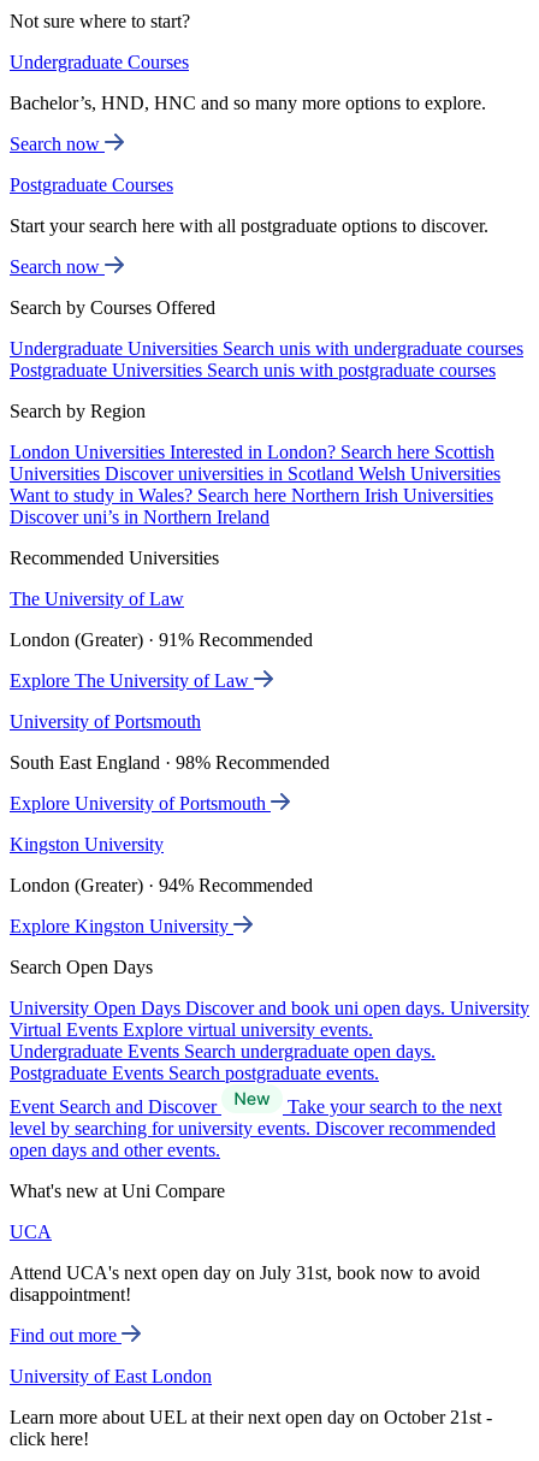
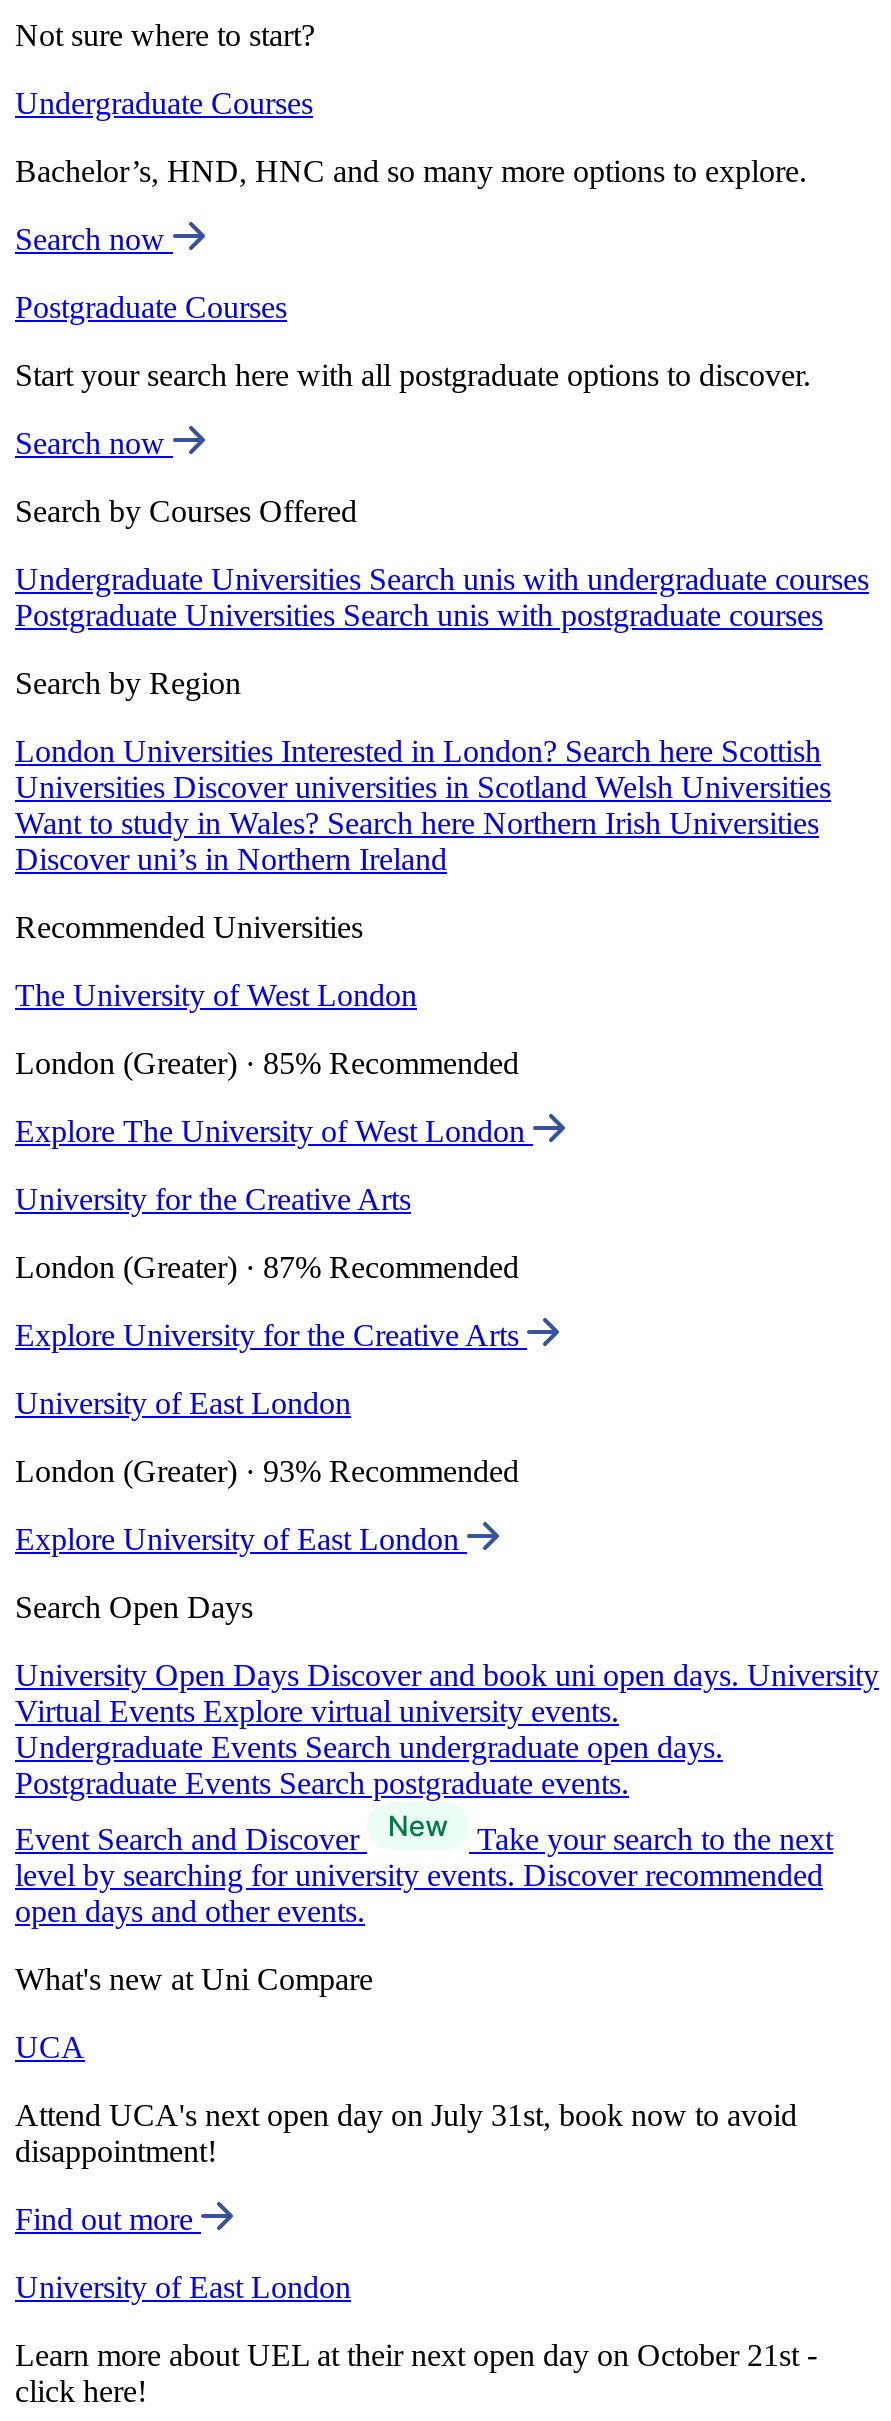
- The University of Law
+ The University of West London

- London (Greater) · 91% Recommended
+ London (Greater) · 85% Recommended

- Explore The University of Law
+ Explore The University of West London

- University of Portsmouth
+ University for the Creative Arts

- South East England · 98% Recommended
+ London (Greater) · 87% Recommended

- Explore University of Portsmouth
+ Explore University for the Creative Arts

- Kingston University
+ University of East London

- London (Greater) · 94% Recommended
+ London (Greater) · 93% Recommended

- Explore Kingston University
+ Explore University of East London
